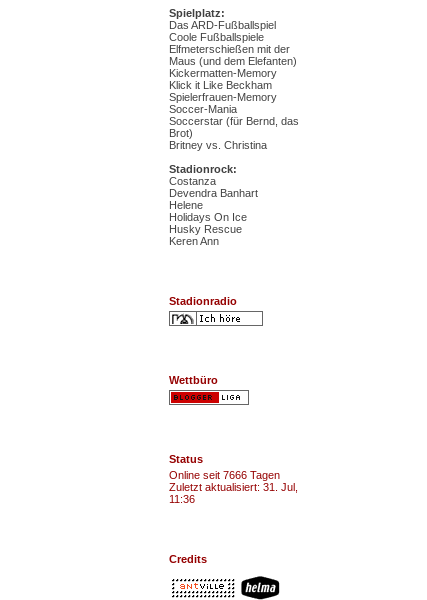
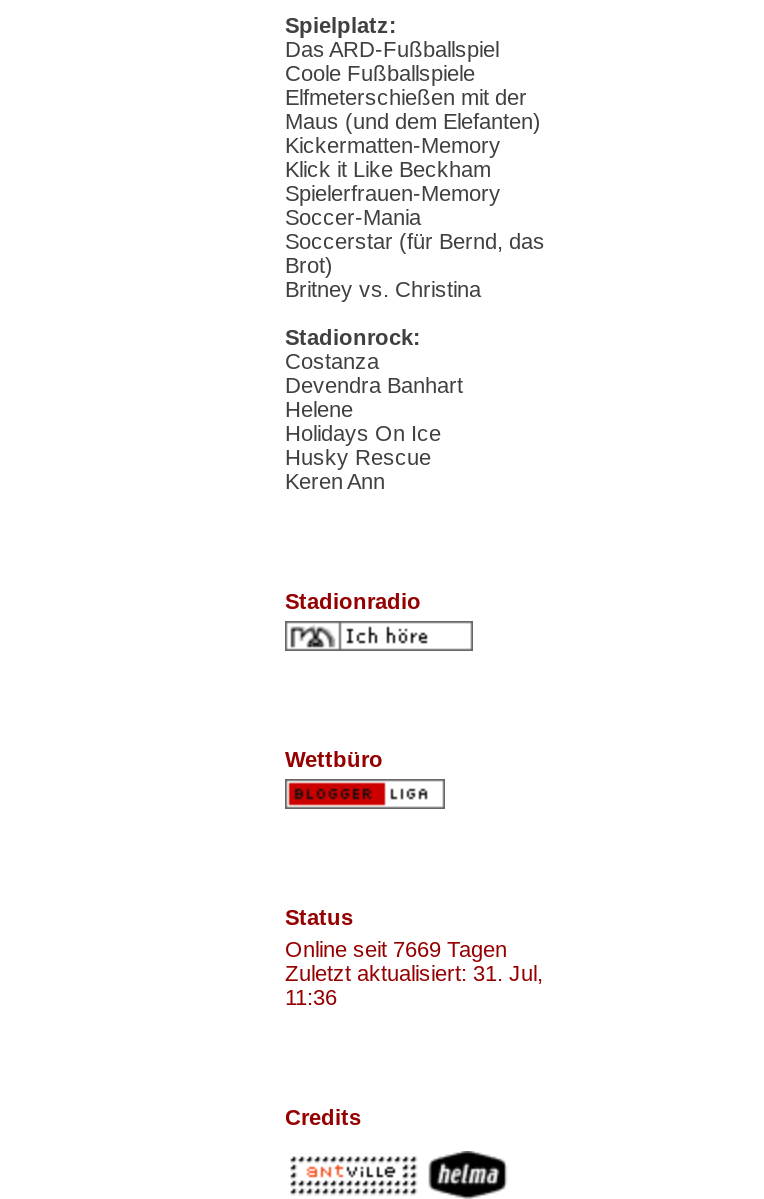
- Online seit 7666 Tagen
+ Online seit 7669 Tagen
